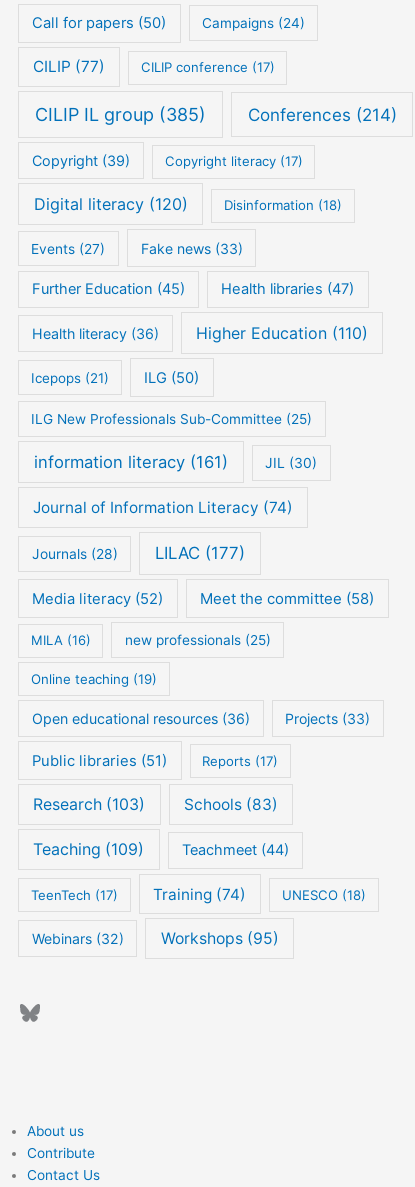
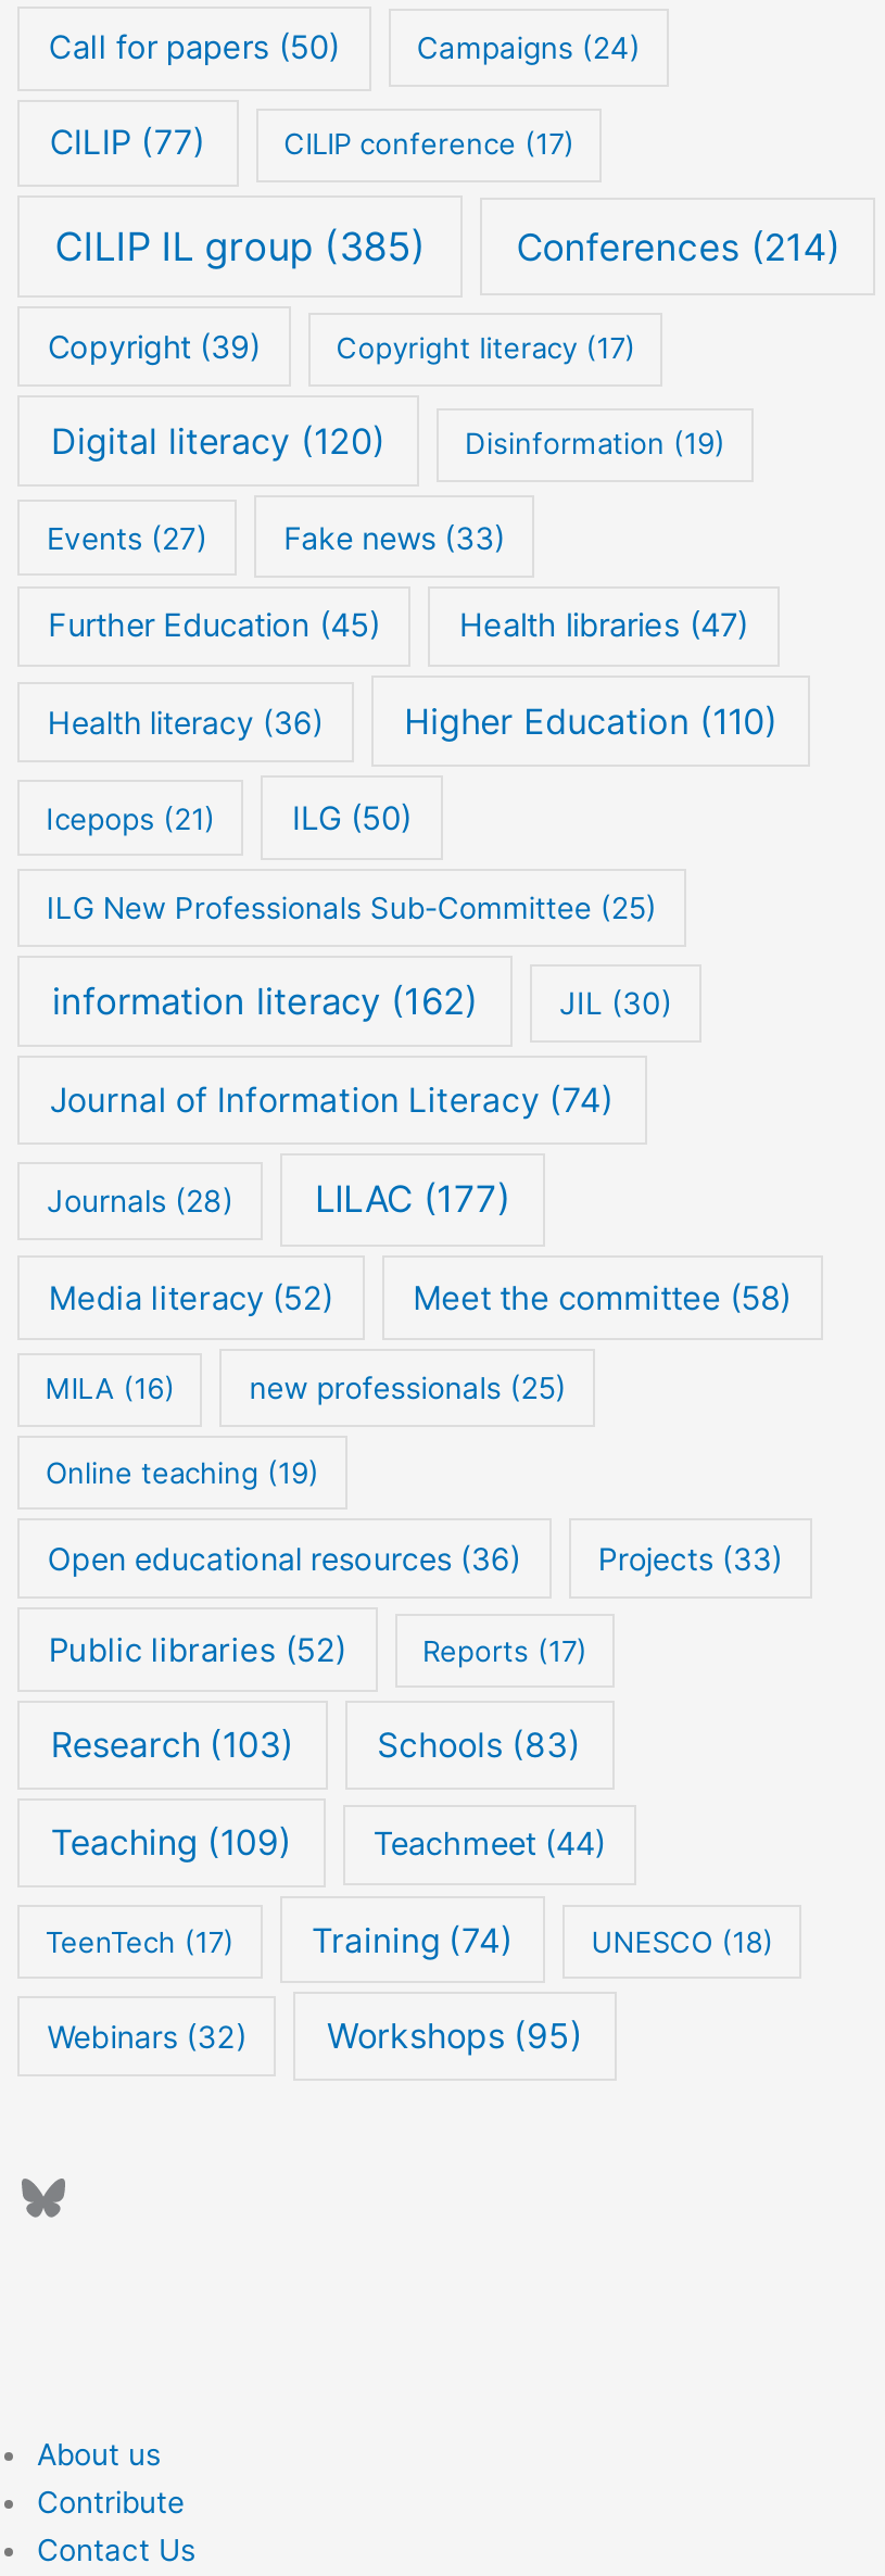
- Disinformation (18)
+ Disinformation (19)

- information literacy (161)
+ information literacy (162)

- Public libraries (51)
+ Public libraries (52)
